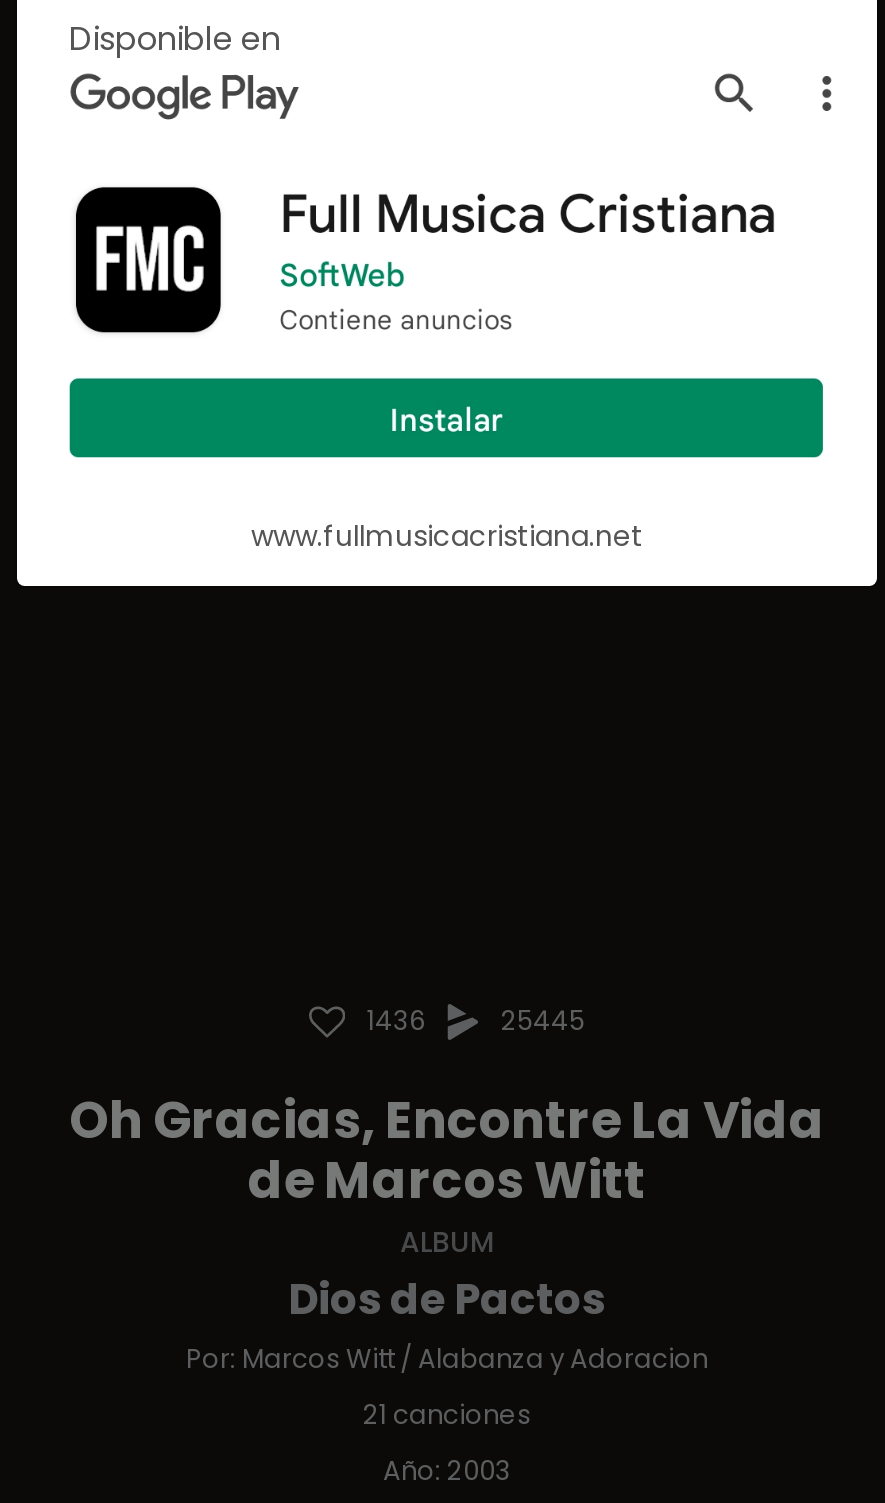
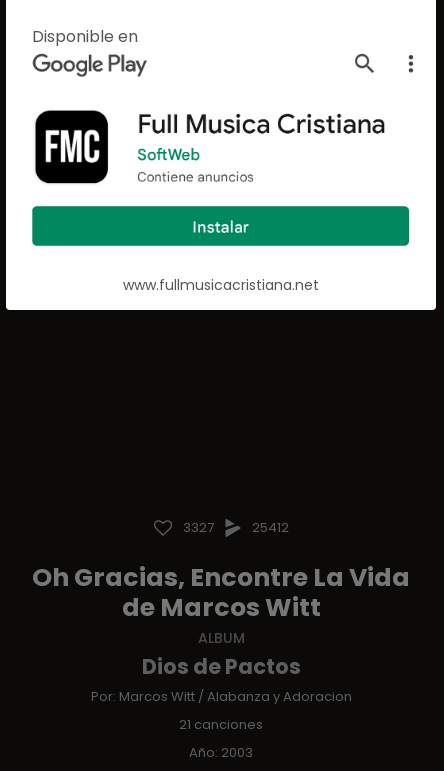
- 1436
+ 3327

- 25445
+ 25412
